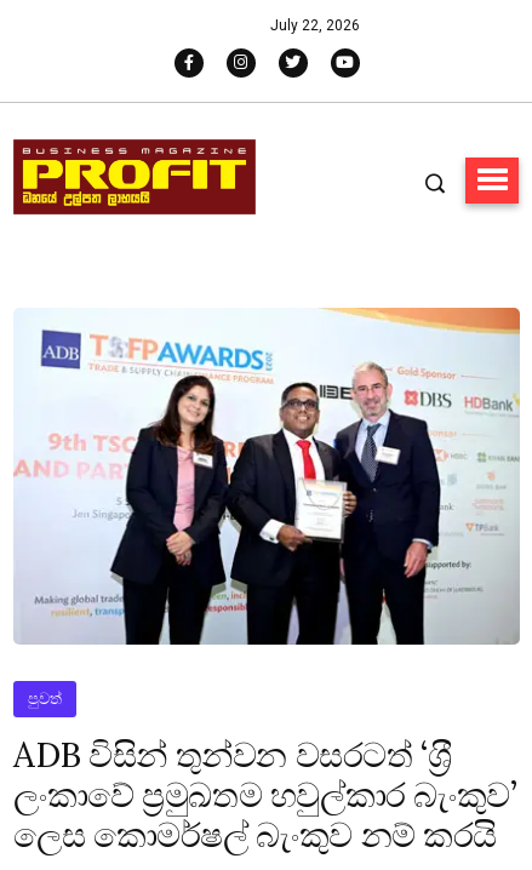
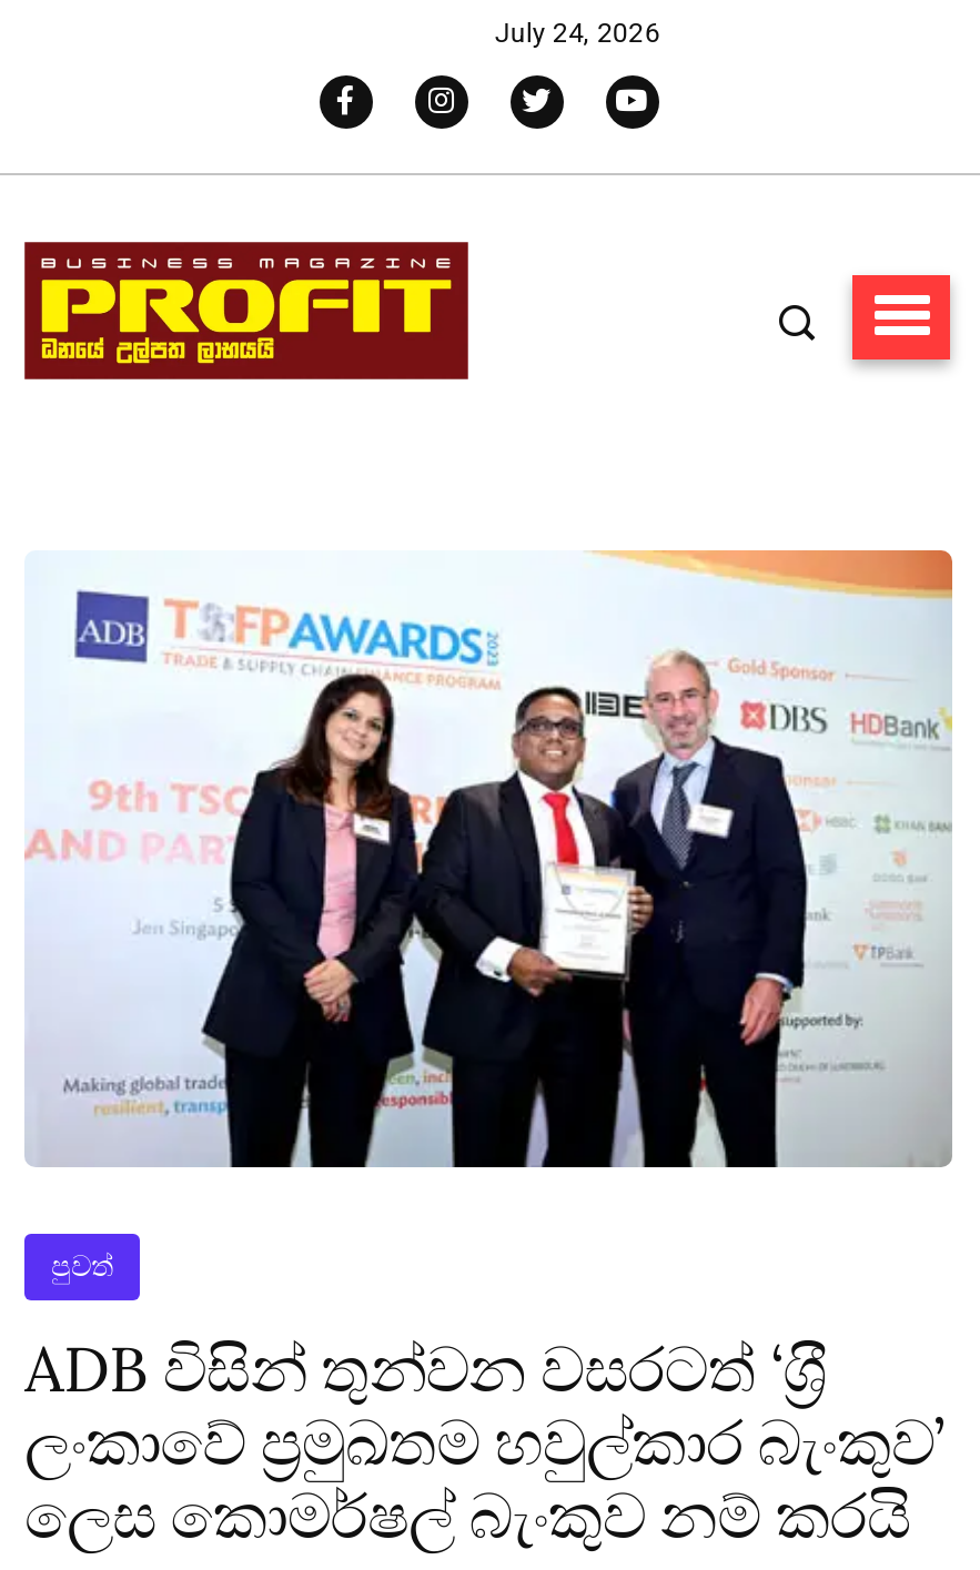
- July 22, 2026
+ July 24, 2026
